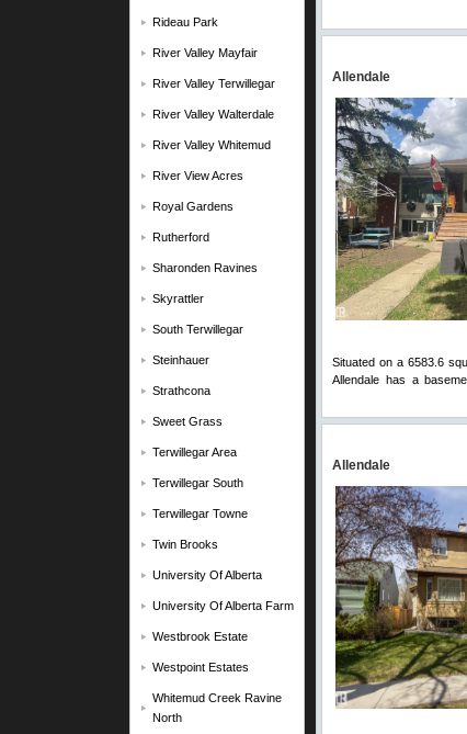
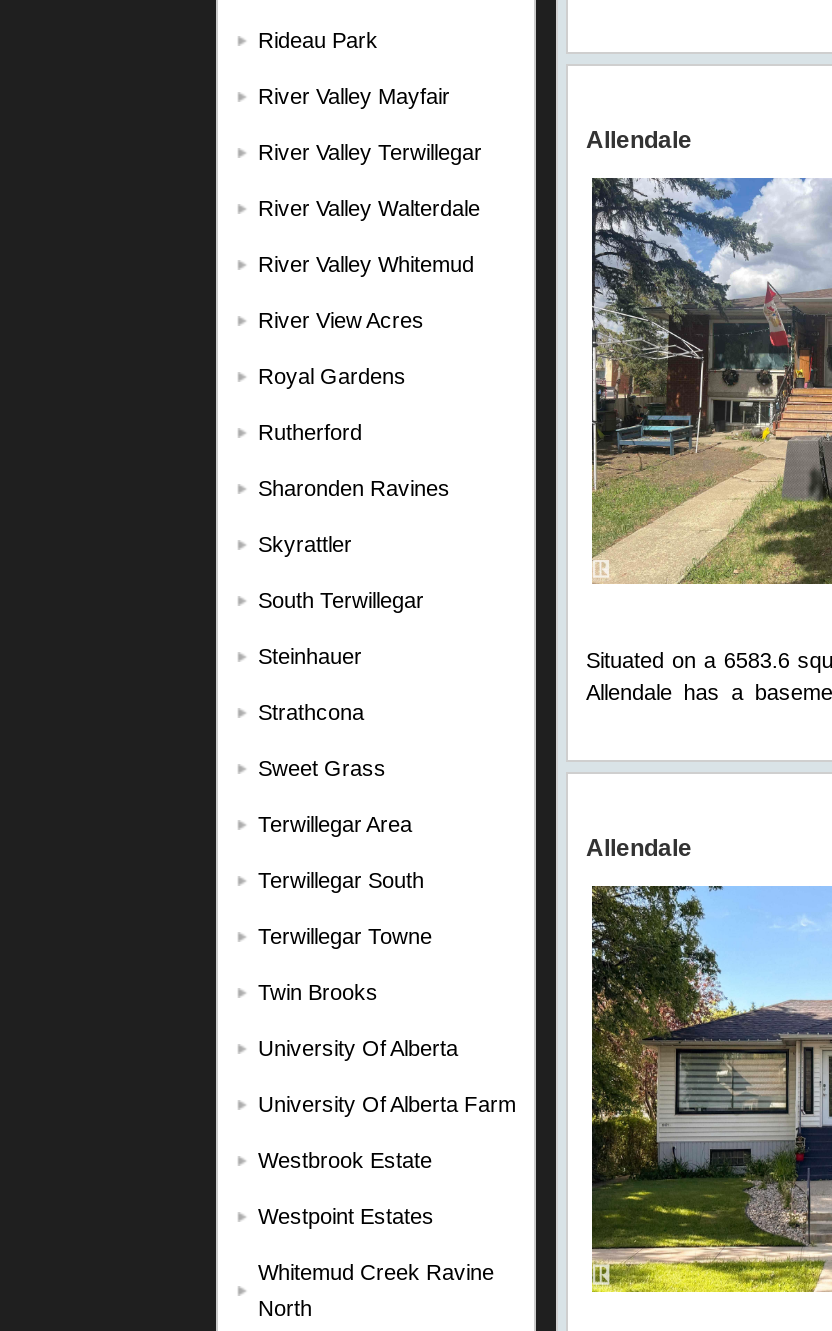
- [image]
+ [image]
